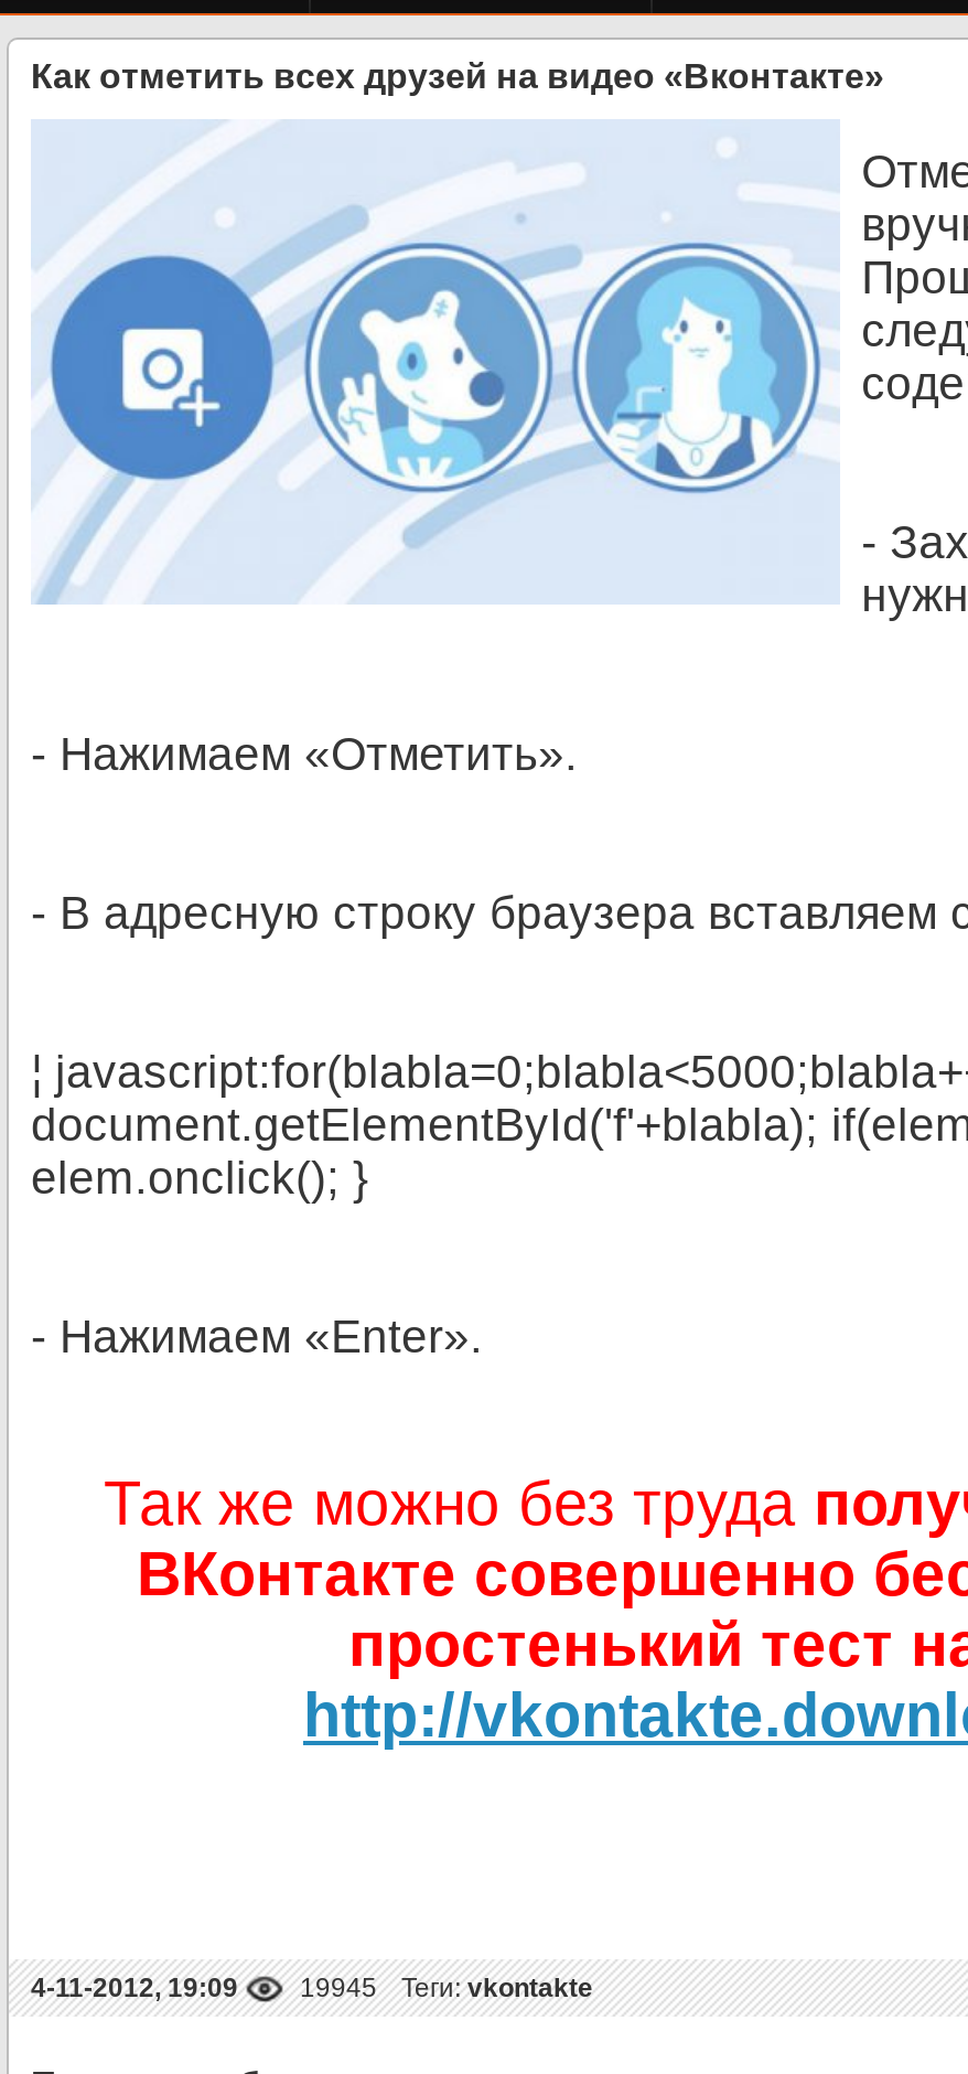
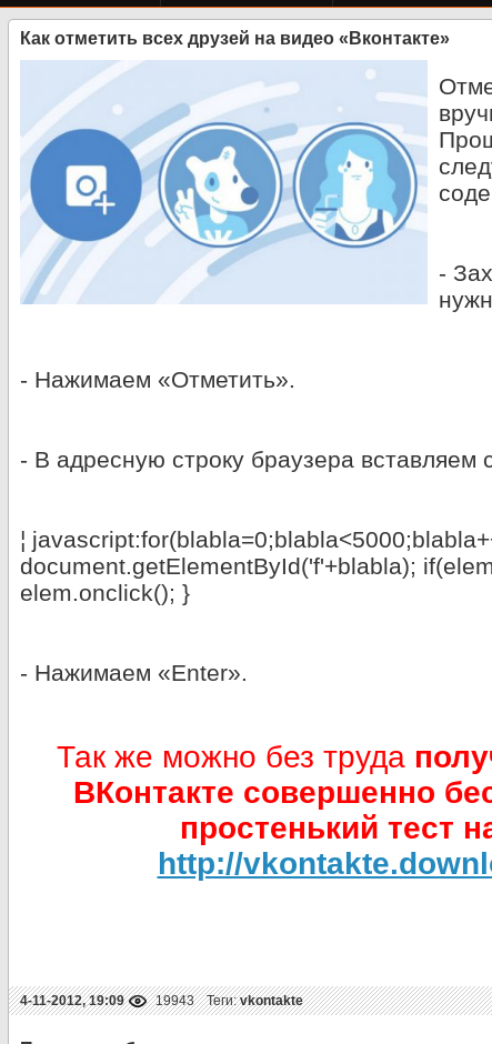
- 4-11-2012, 19:09 19945 Теги: vkontakte
+ 4-11-2012, 19:09 19943 Теги: vkontakte
